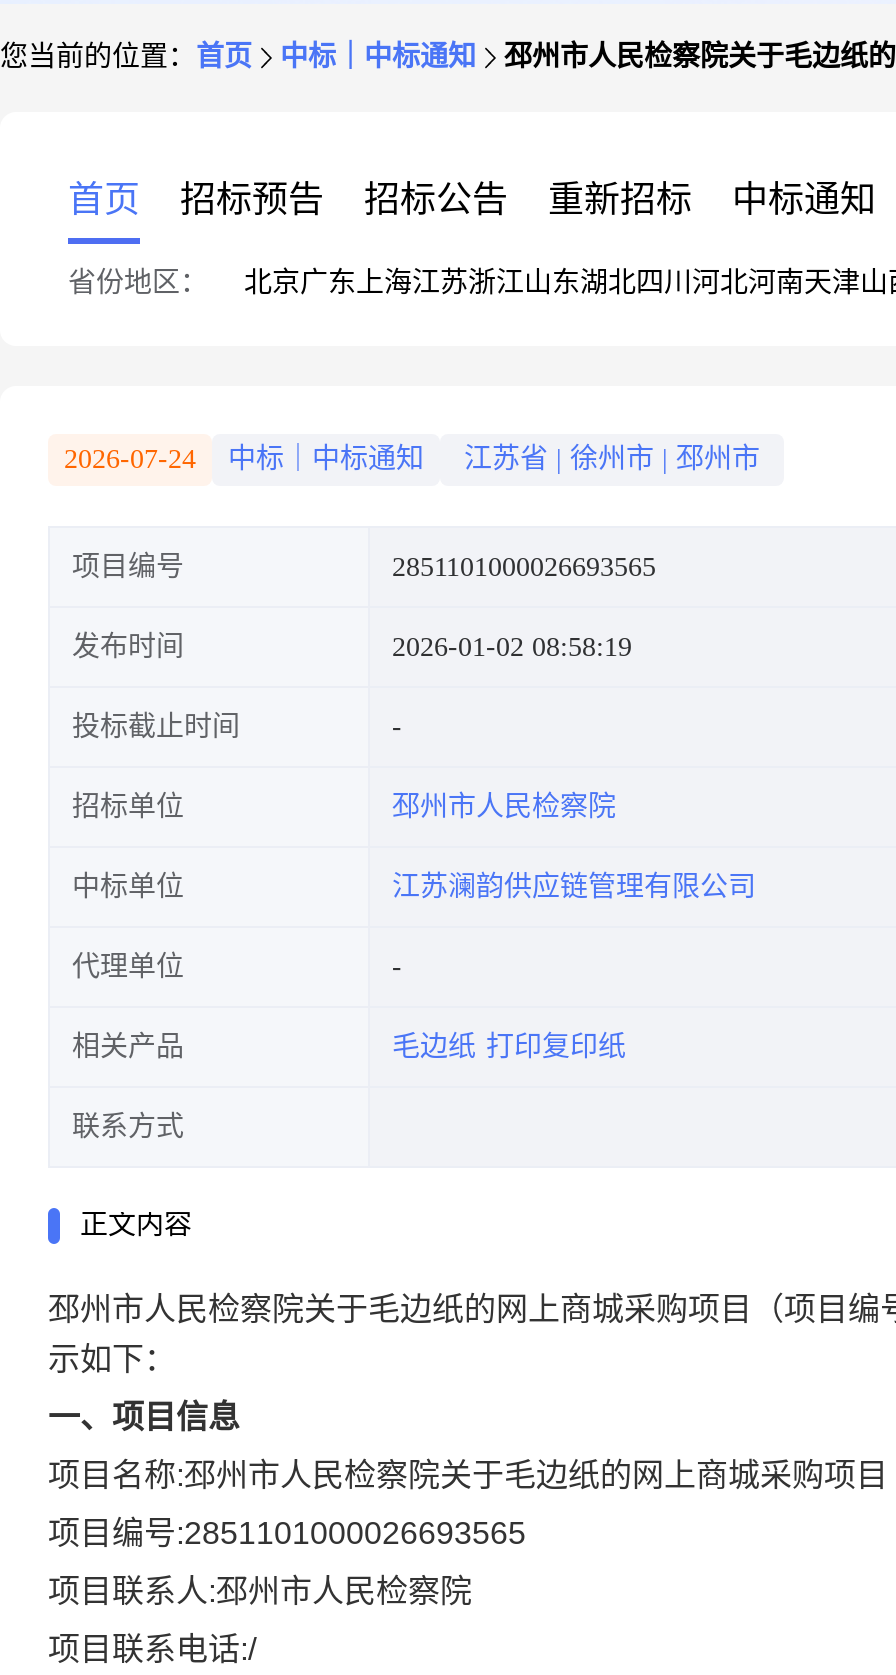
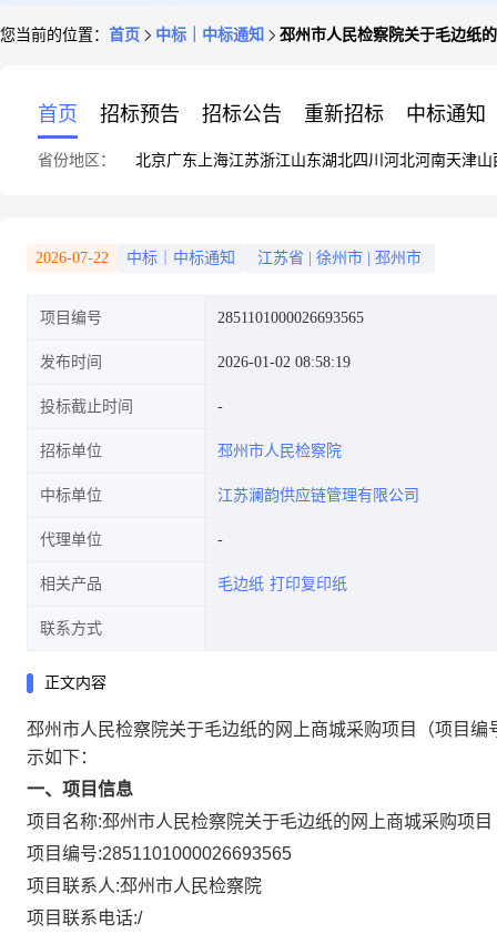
- 2026-07-24
+ 2026-07-22
